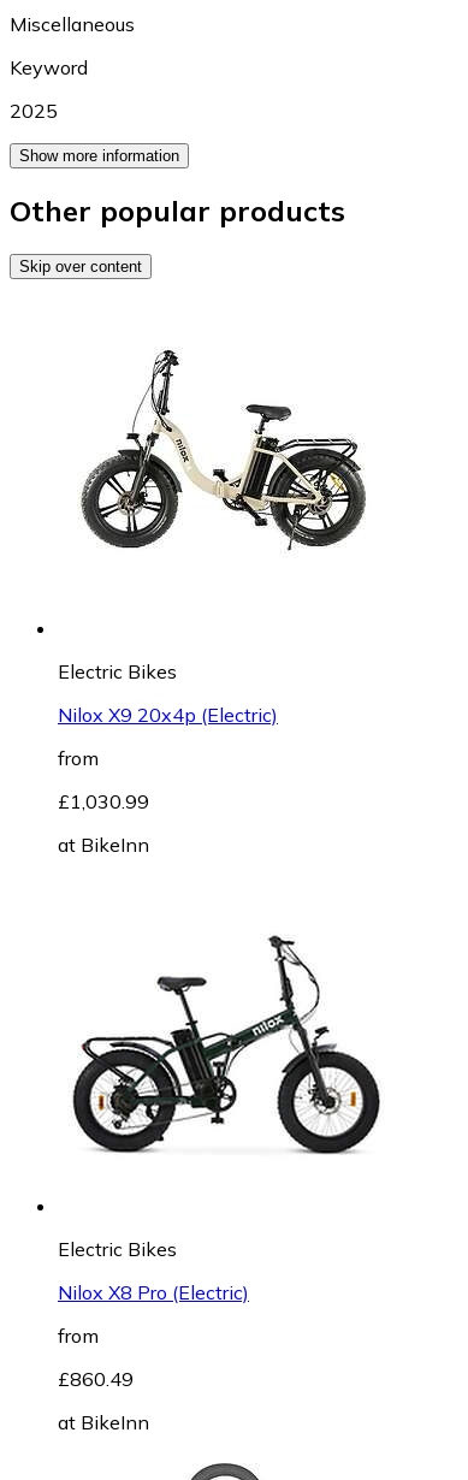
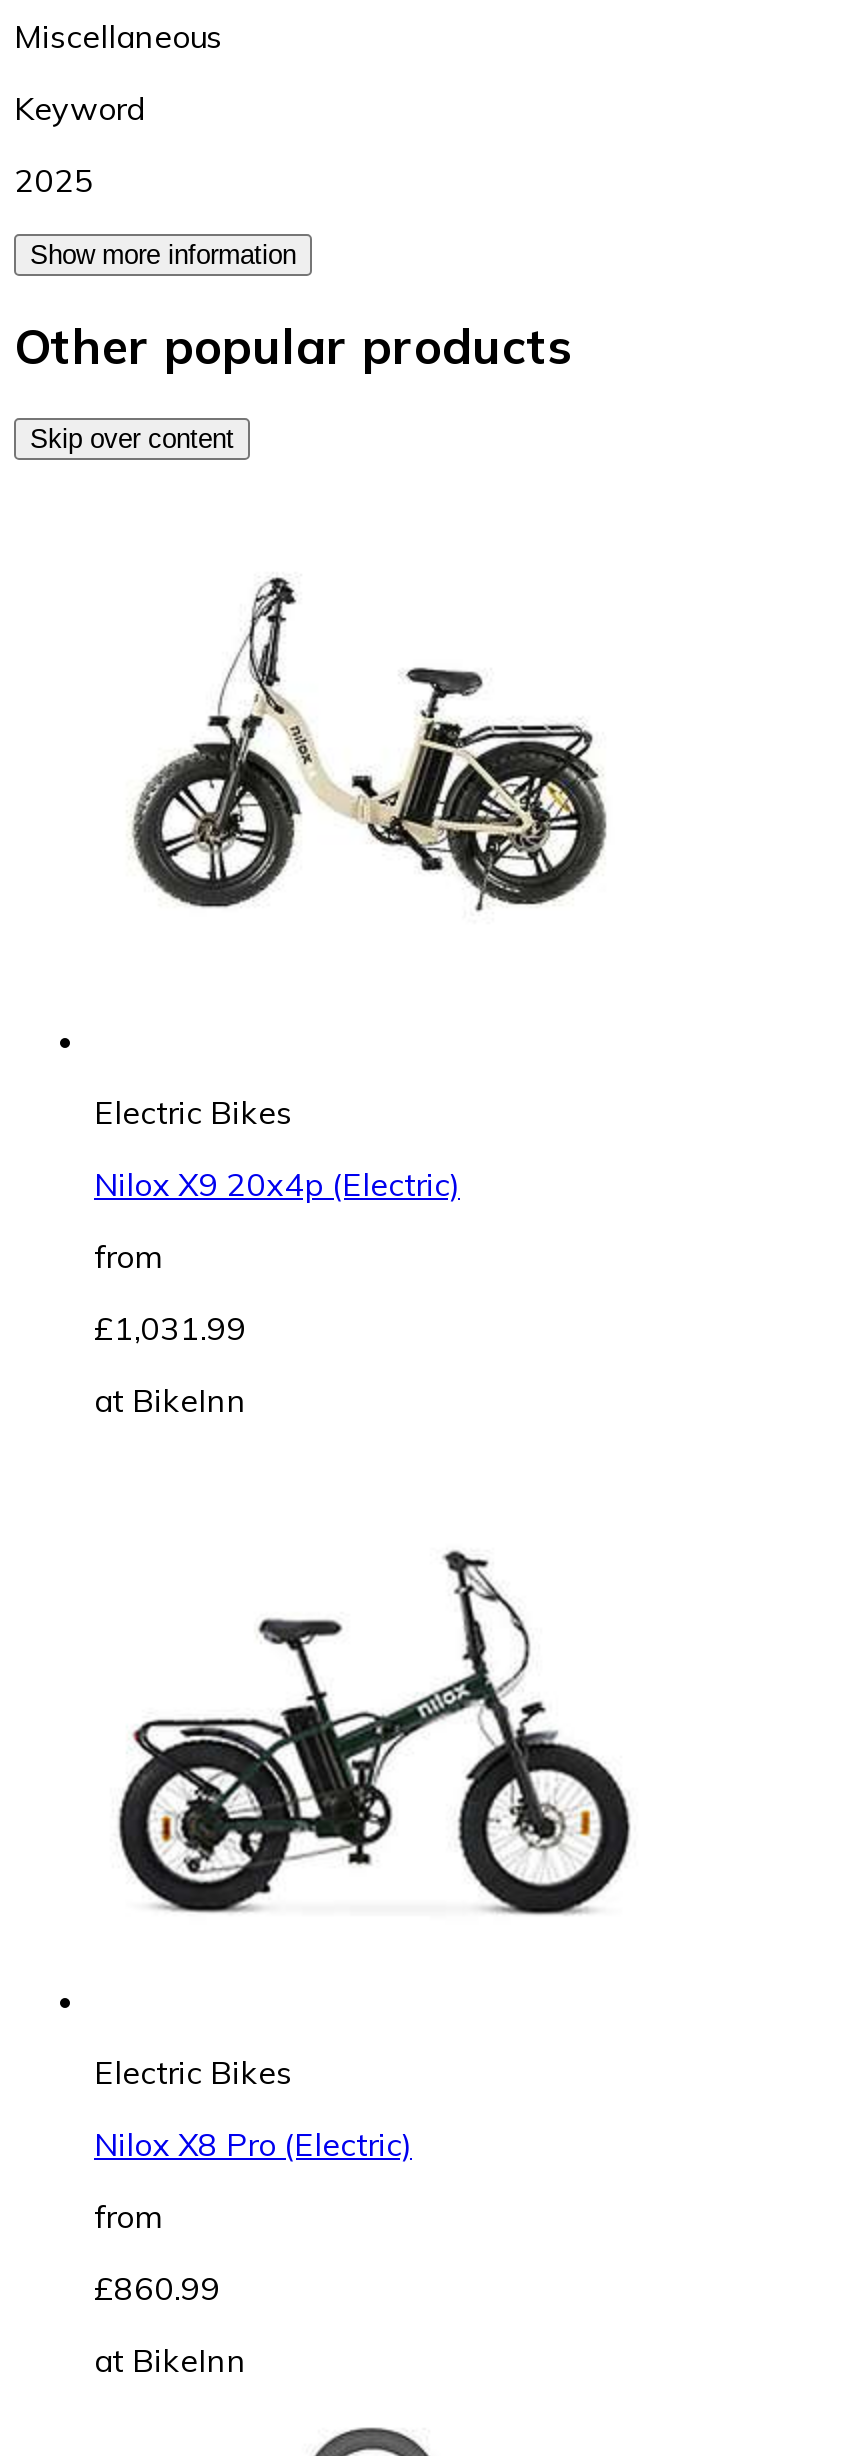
- £1,030.99
+ £1,031.99

- £860.49
+ £860.99
